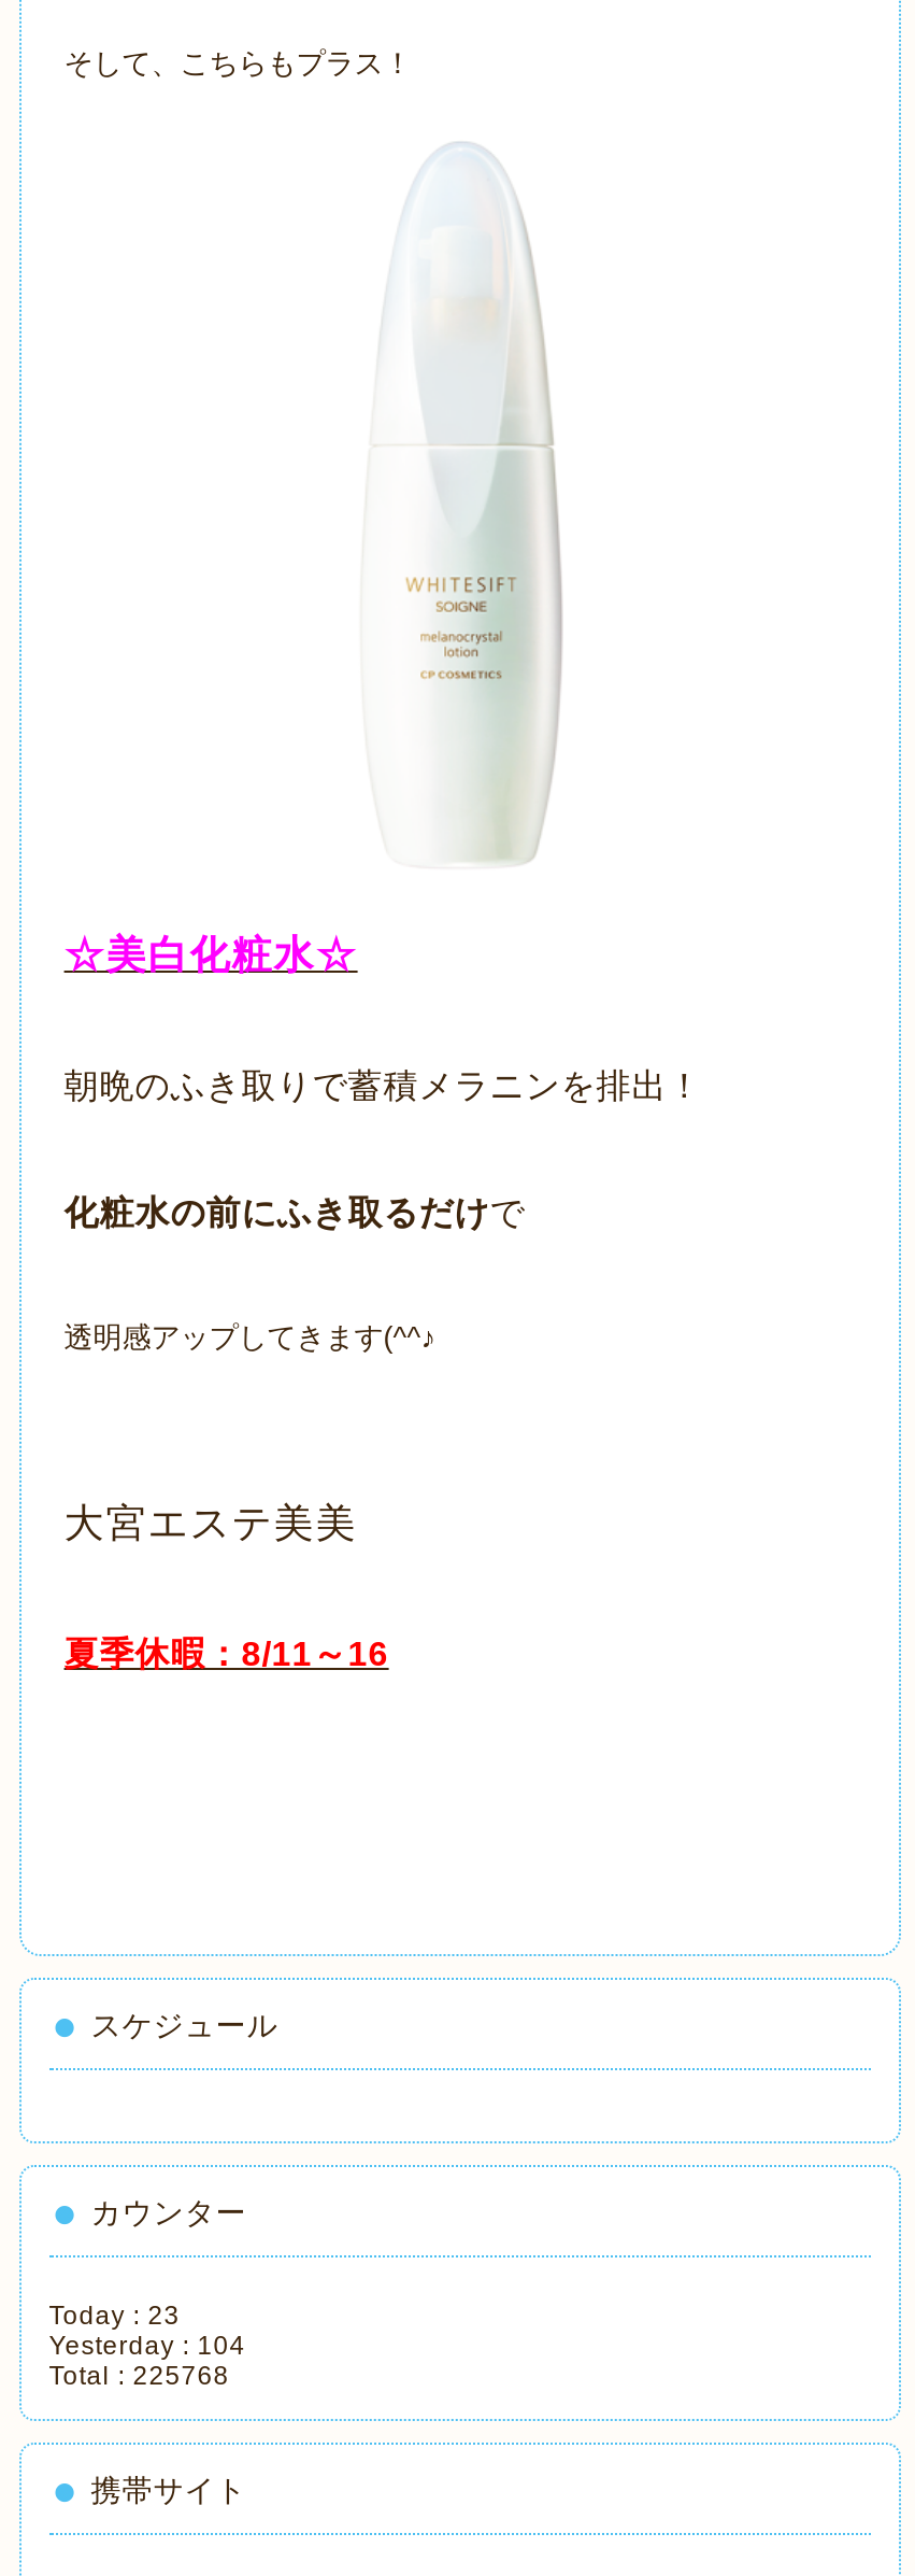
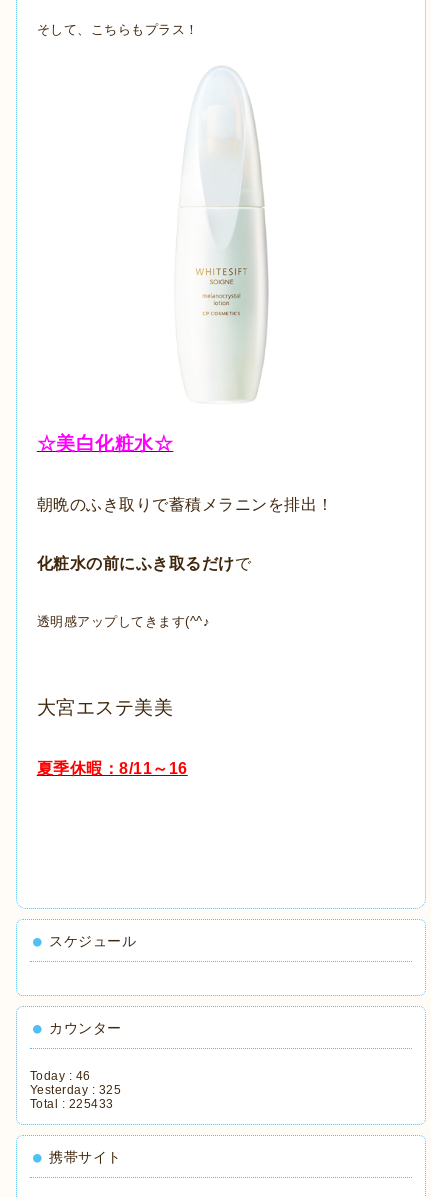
- Today : 23
+ Today : 46

- Yesterday : 104
+ Yesterday : 325

- Total : 225768
+ Total : 225433
